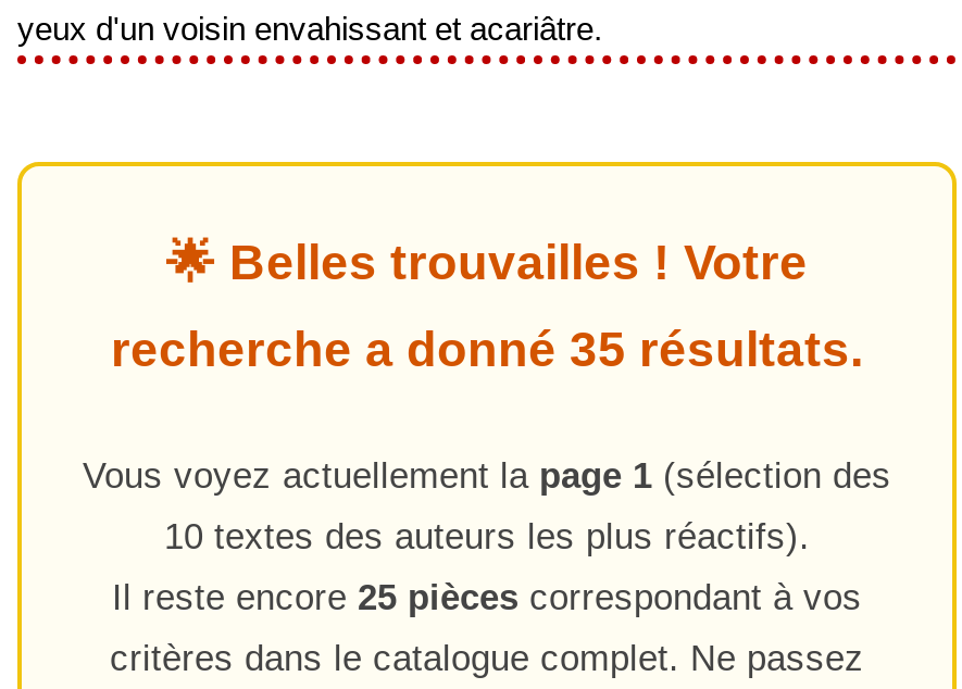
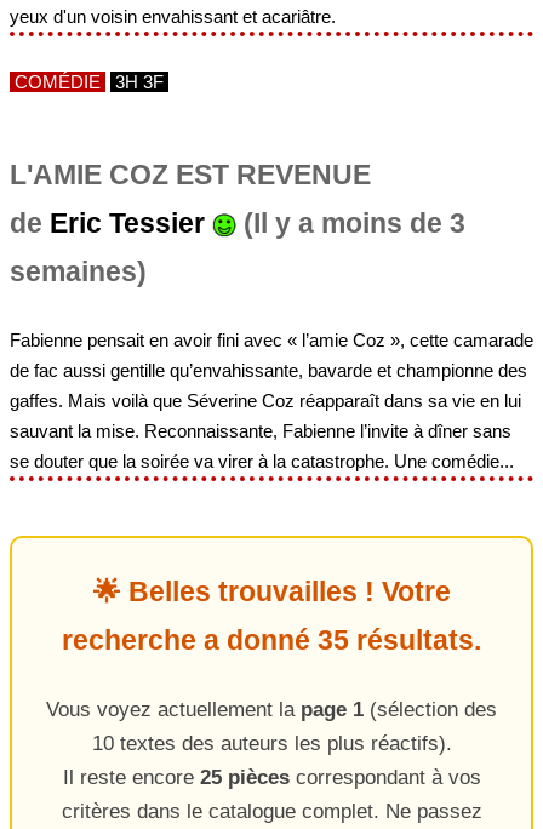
+ COMÉDIE 3H 3F
+ L'AMIE COZ EST REVENUE
+ de Eric Tessier
+ (Il y a moins de 3
+ semaines)
+ Fabienne pensait en avoir fini avec « l’amie Coz », cette camarade
+ de fac aussi gentille qu’envahissante, bavarde et championne des
+ gaffes. Mais voilà que Séverine Coz réapparaît dans sa vie en lui
+ sauvant la mise. Reconnaissante, Fabienne l’invite à dîner sans
+ se douter que la soirée va virer à la catastrophe. Une comédie...
